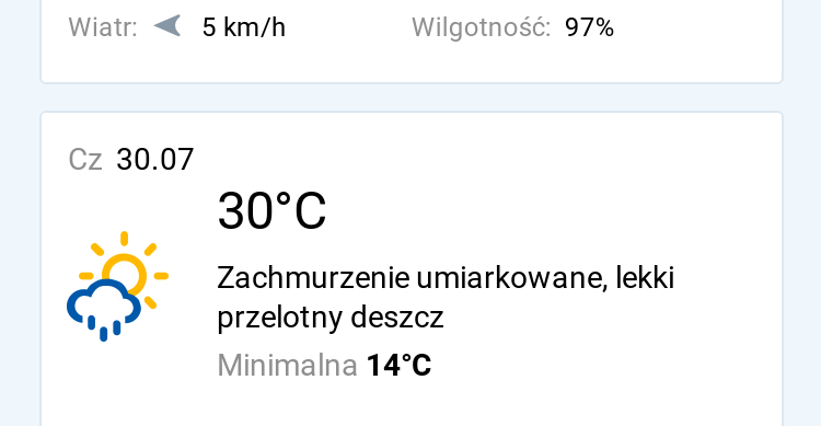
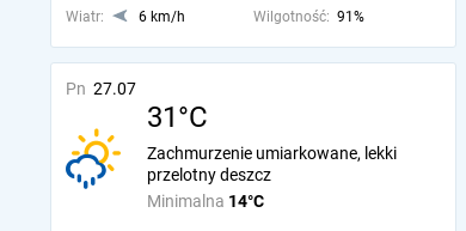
- 5 km/h
- Wilgotność: 97%
+ 6 km/h
+ Wilgotność: 91%

- Cz 30.07
- 30°C
+ Pn 27.07
+ 31°C
